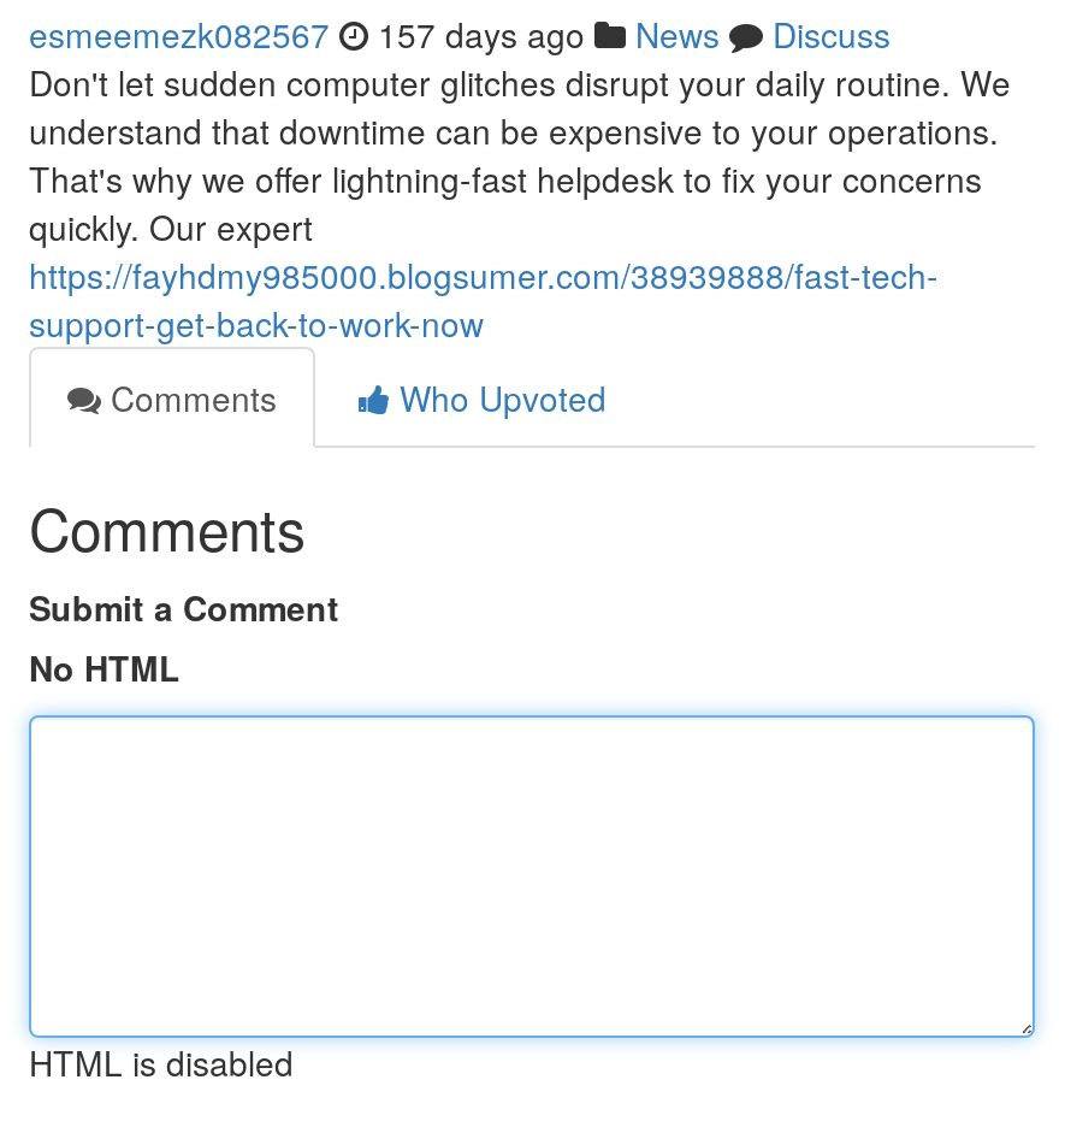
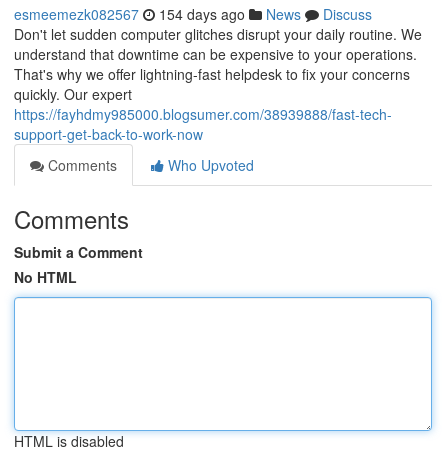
- esmeemezk082567 157 days ago News Discuss
+ esmeemezk082567 154 days ago News Discuss
